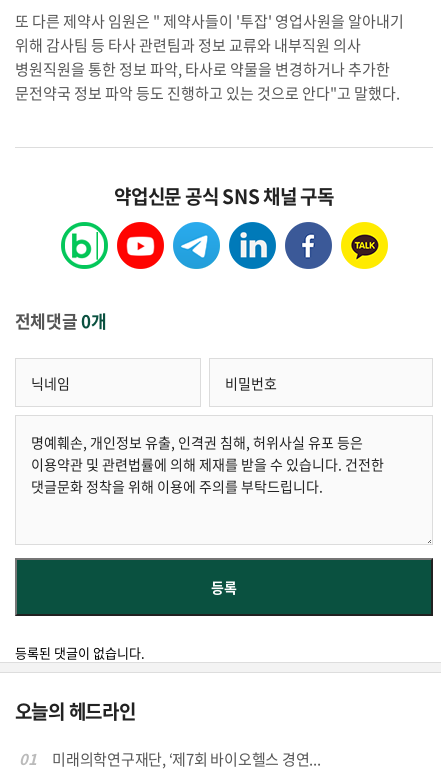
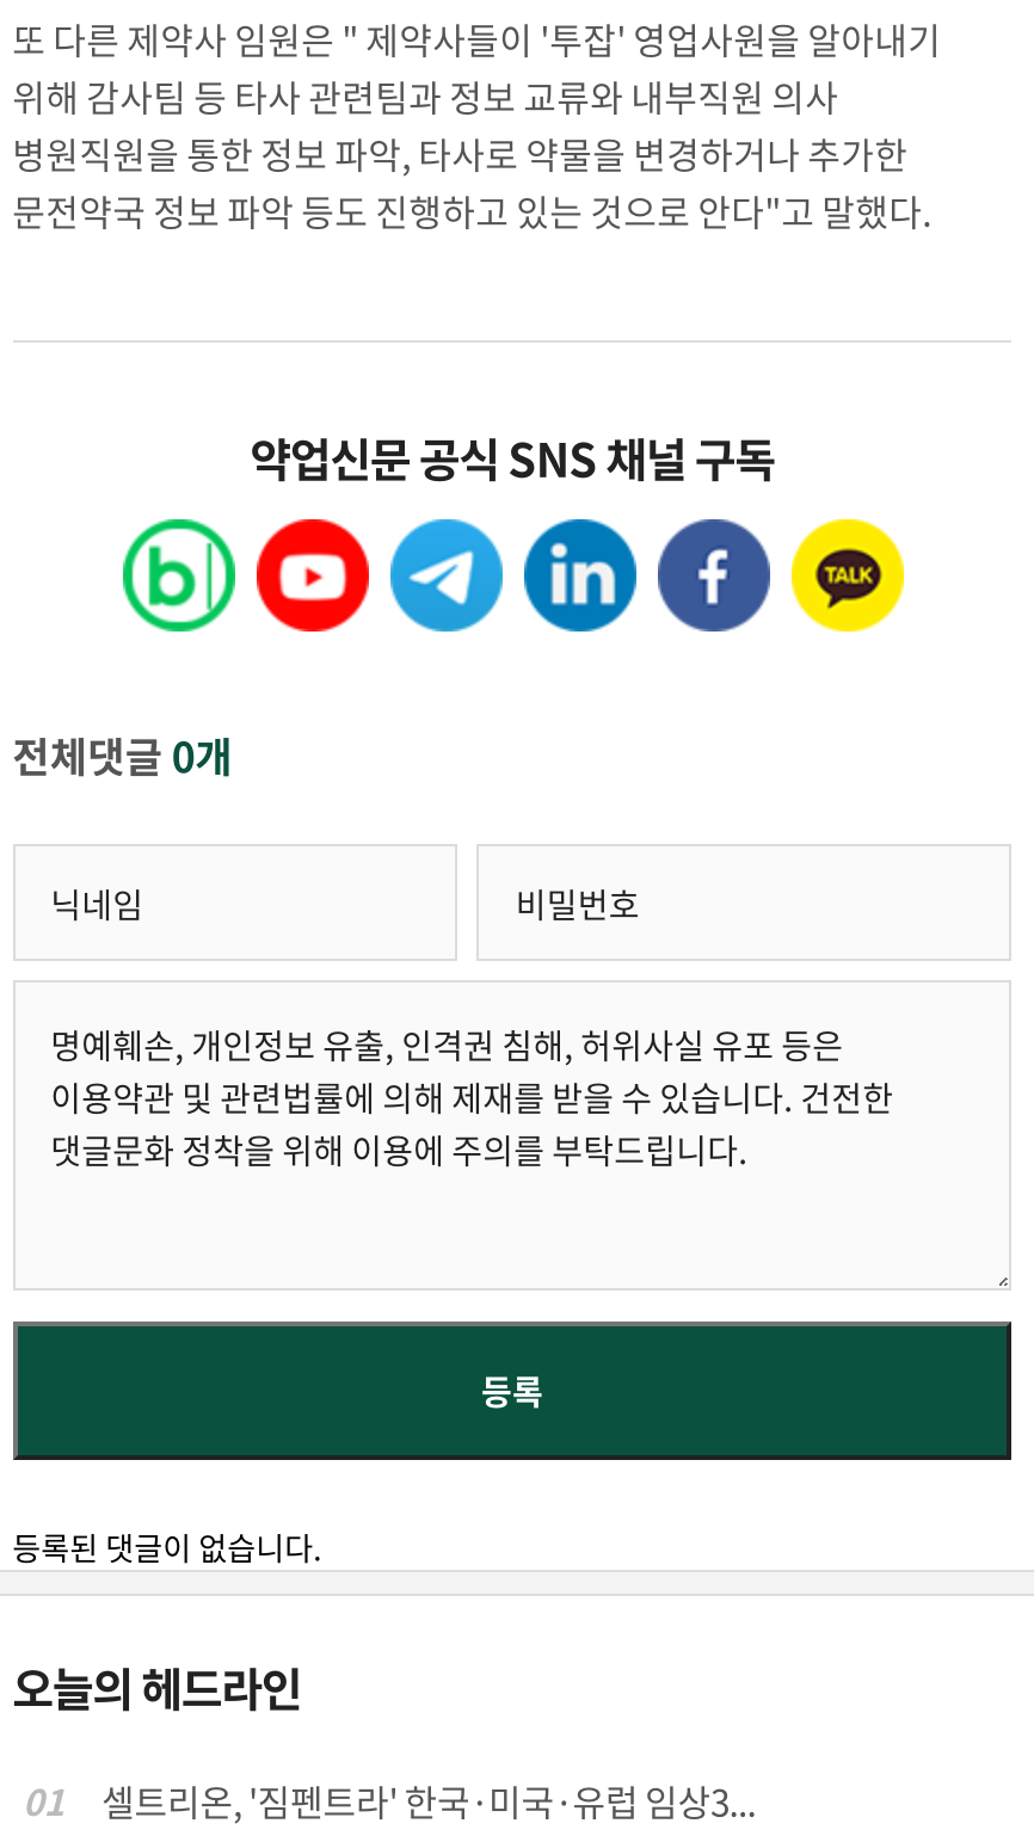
- 미래의학연구재단, ‘제7회 바이오헬스 경연...
+ 셀트리온, '짐펜트라' 한국·미국·유럽 임상3...
